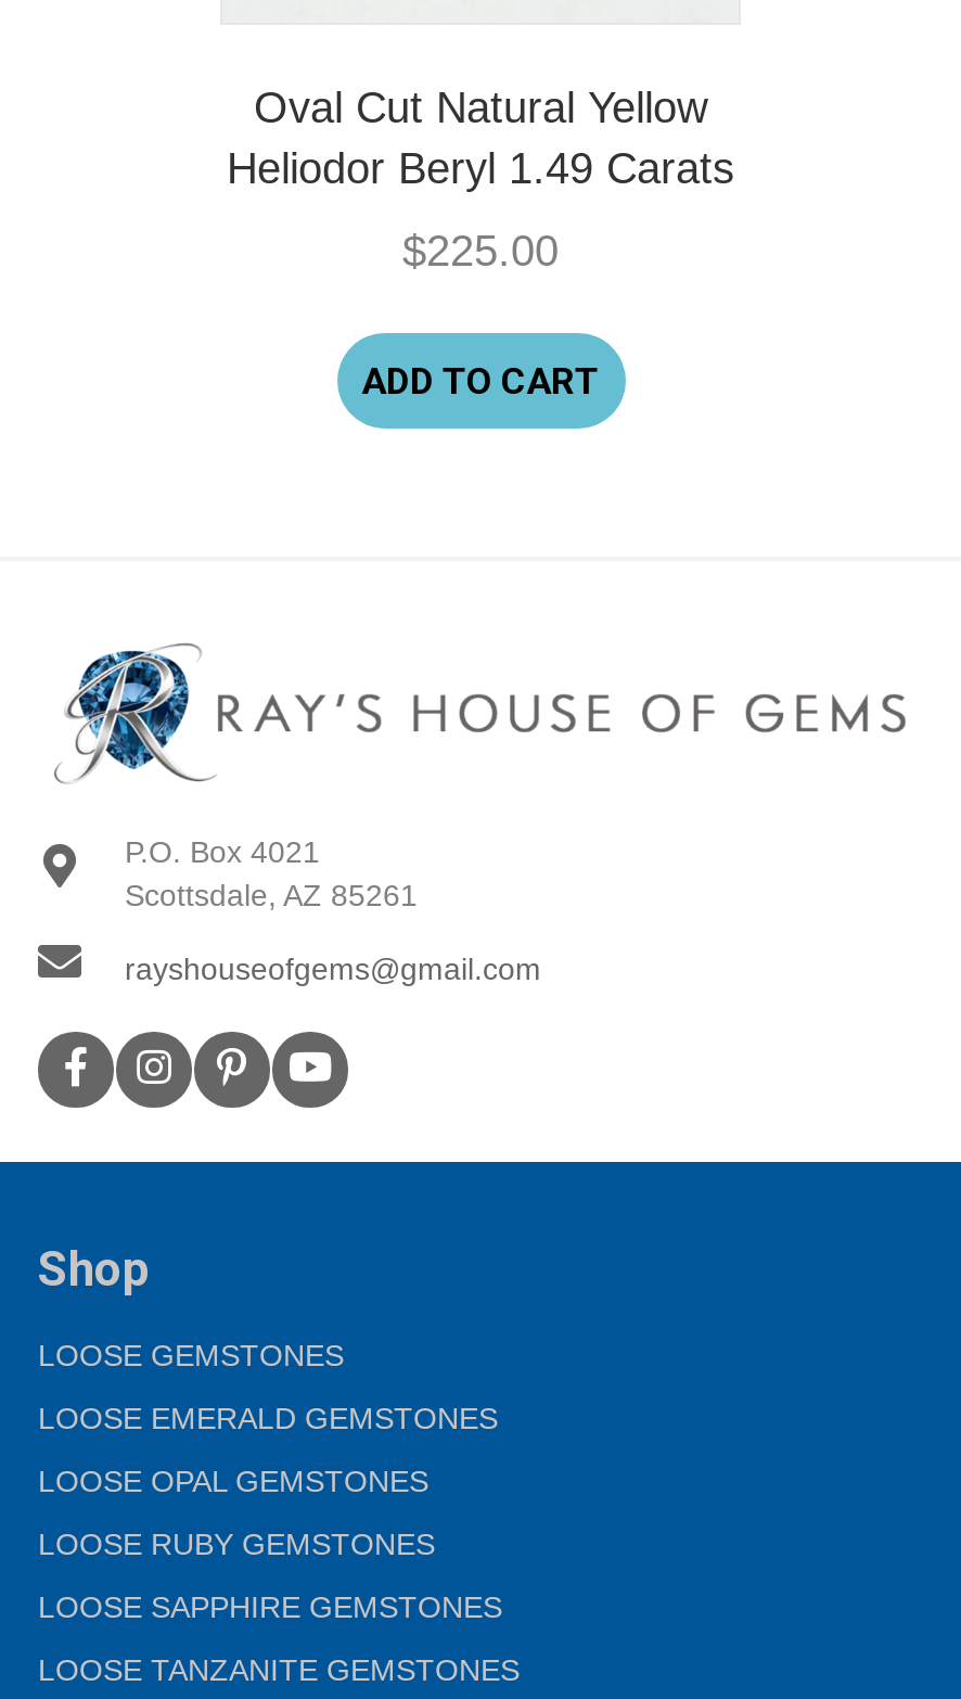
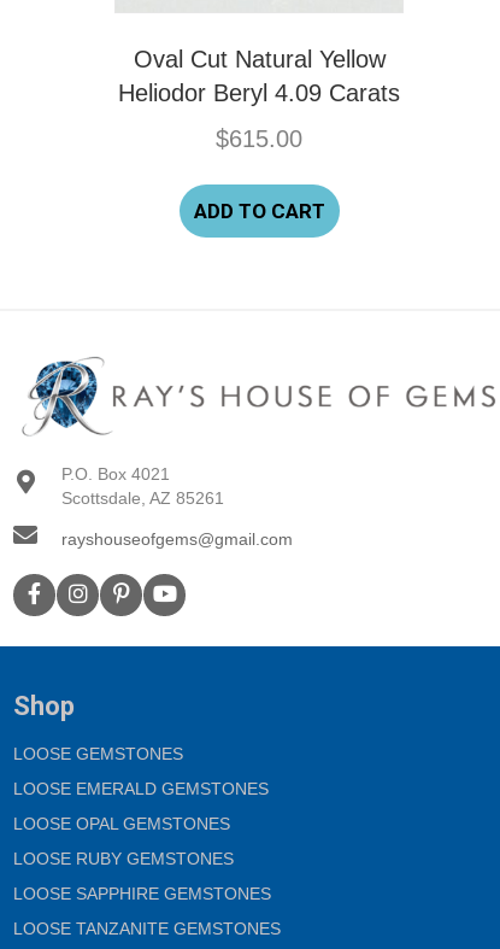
- Heliodor Beryl 1.49 Carats
+ Heliodor Beryl 4.09 Carats

- $225.00
+ $615.00
